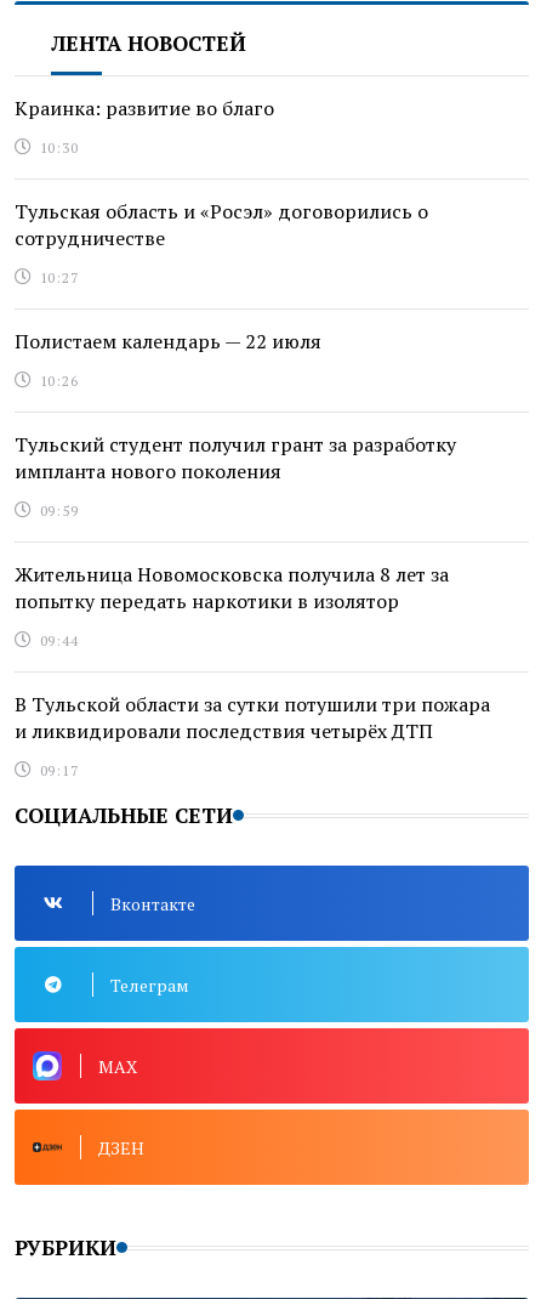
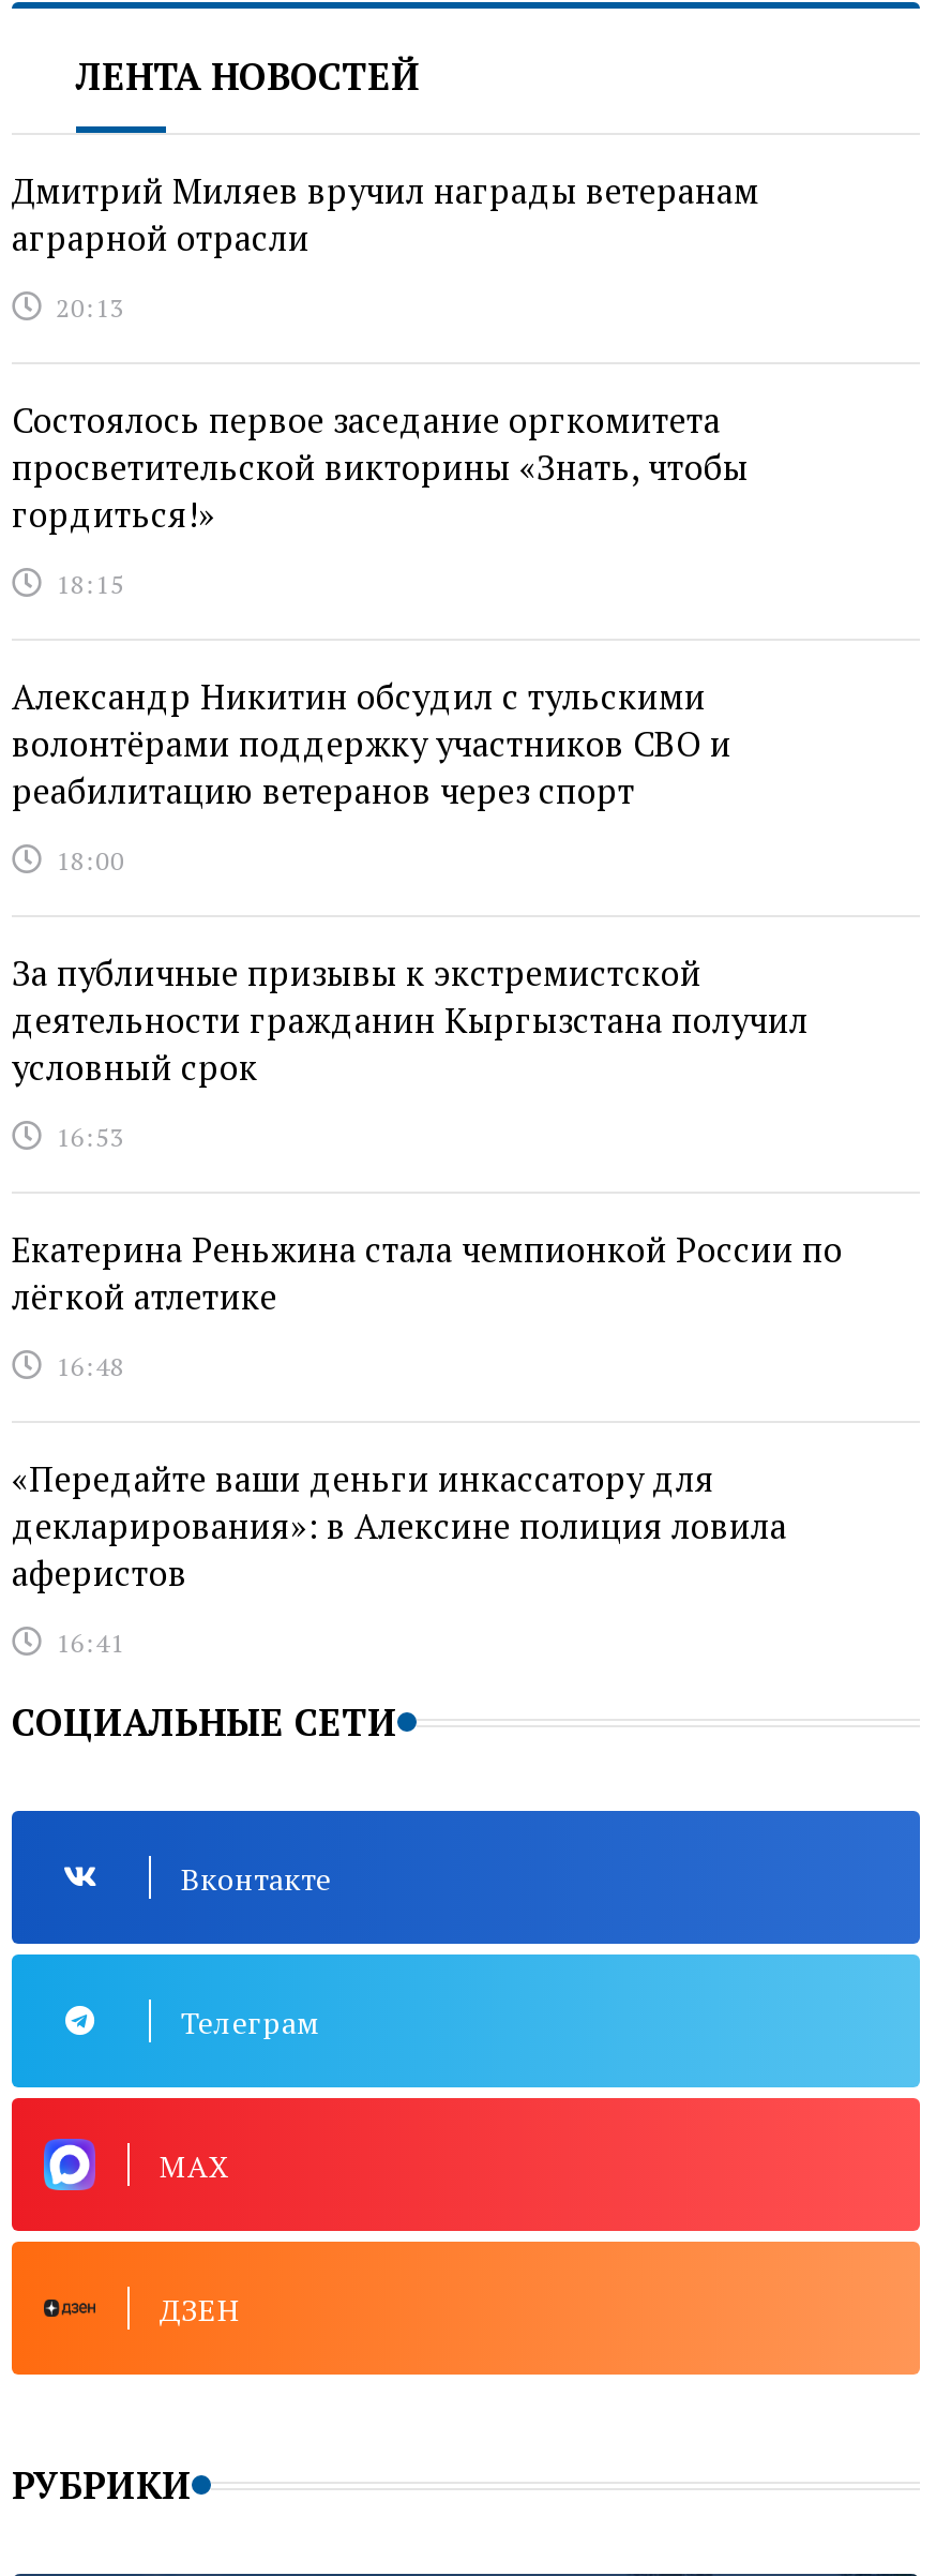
- Краинка: развитие во благо
+ Дмитрий Миляев вручил награды ветеранам
+ аграрной отрасли

- 10:30
+ 20:13

- Тульская область и «Росэл» договорились о
- сотрудничестве
+ Состоялось первое заседание оргкомитета
+ просветительской викторины «Знать, чтобы
+ гордиться!»

- 10:27
+ 18:15

- Полистаем календарь — 22 июля
+ Александр Никитин обсудил с тульскими
+ волонтёрами поддержку участников СВО и
+ реабилитацию ветеранов через спорт

- 10:26
+ 18:00

- Тульский студент получил грант за разработку
- импланта нового поколения
+ За публичные призывы к экстремистской
+ деятельности гражданин Кыргызстана получил
+ условный срок

- 09:59
+ 16:53

- Жительница Новомосковска получила 8 лет за
- попытку передать наркотики в изолятор
+ Екатерина Реньжина стала чемпионкой России по
+ лёгкой атлетике

- 09:44
+ 16:48

- В Тульской области за сутки потушили три пожара
- и ликвидировали последствия четырёх ДТП
+ «Передайте ваши деньги инкассатору для
+ декларирования»: в Алексине полиция ловила
+ аферистов

- 09:17
+ 16:41
